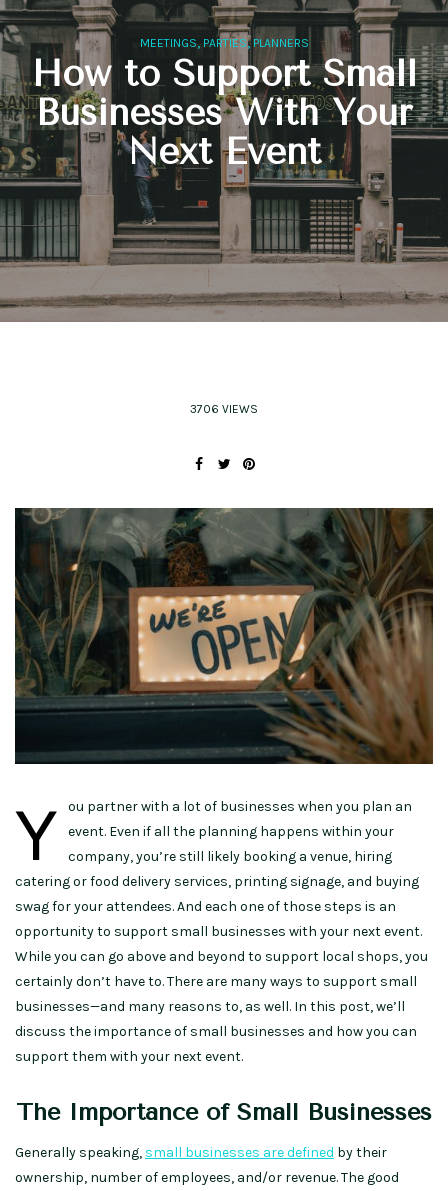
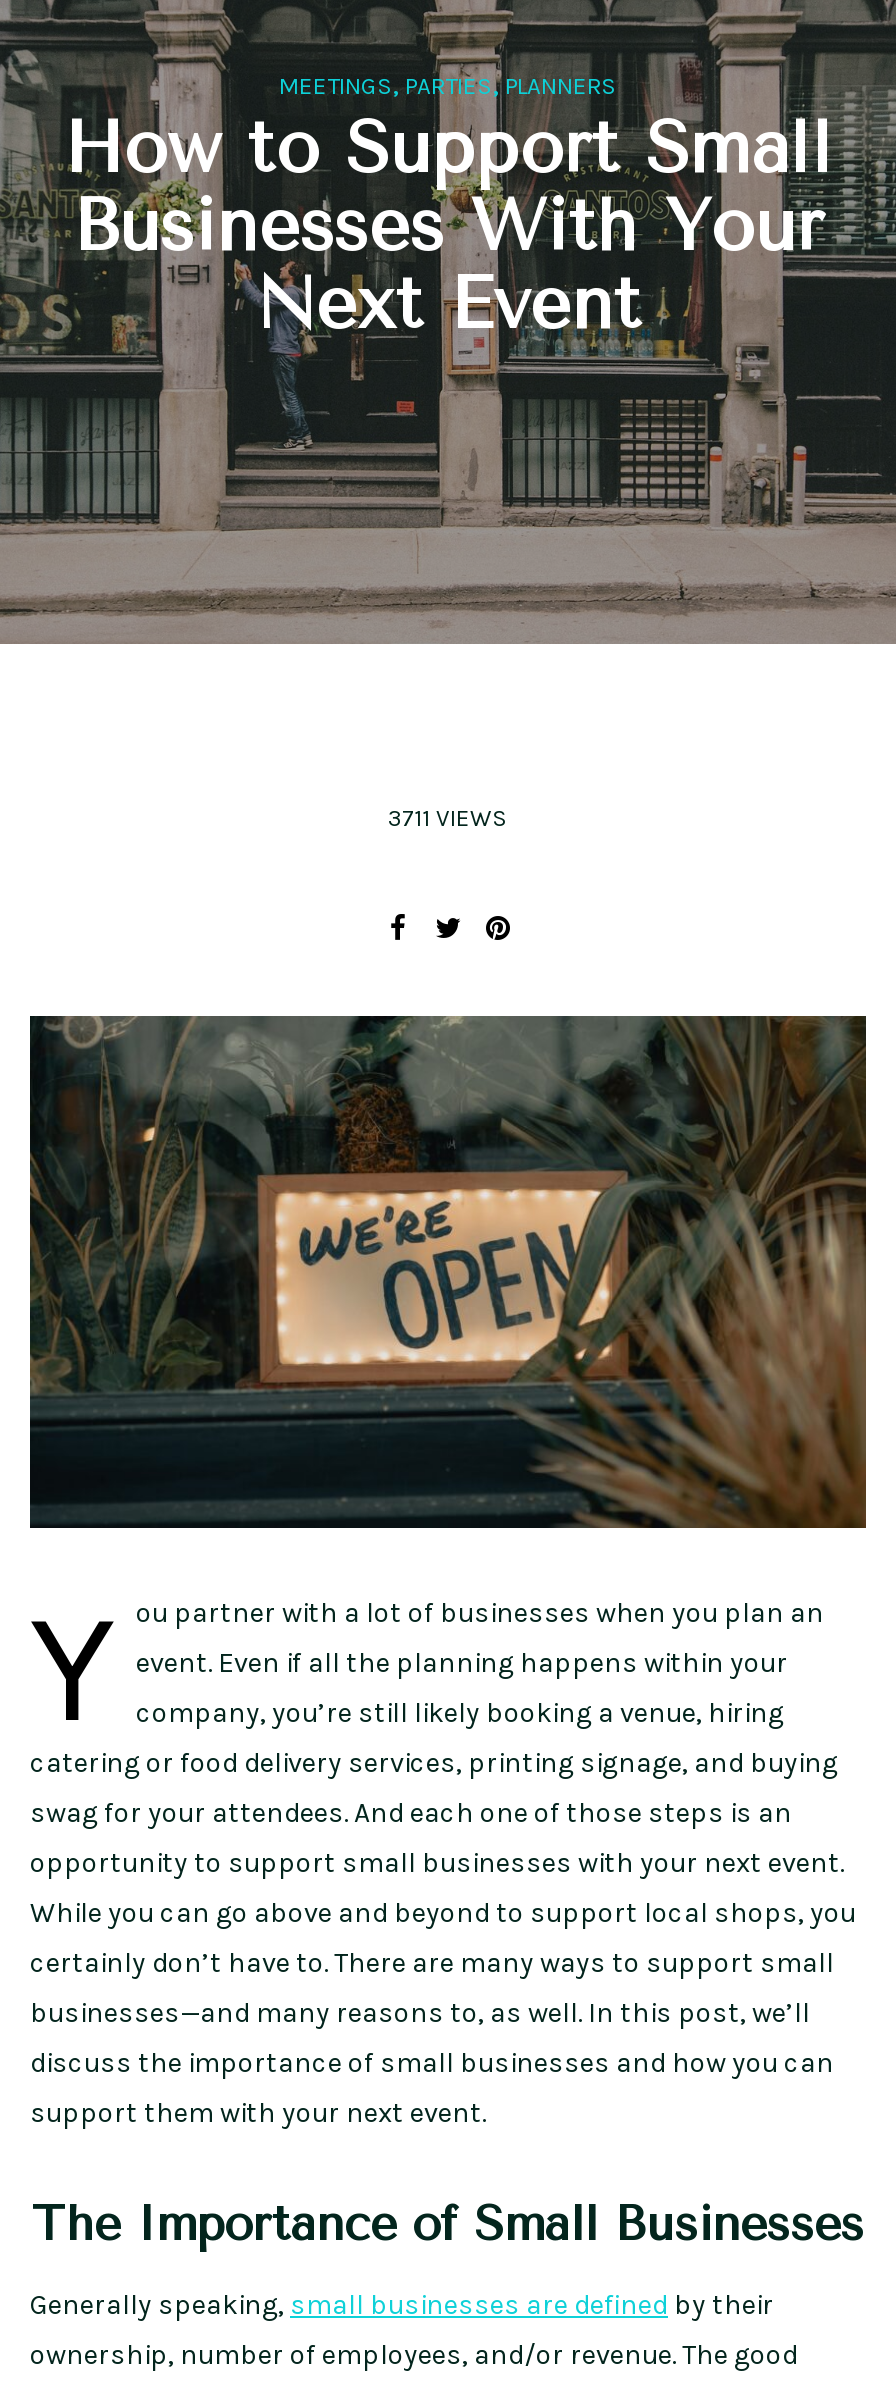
- 3706 VIEWS
+ 3711 VIEWS
